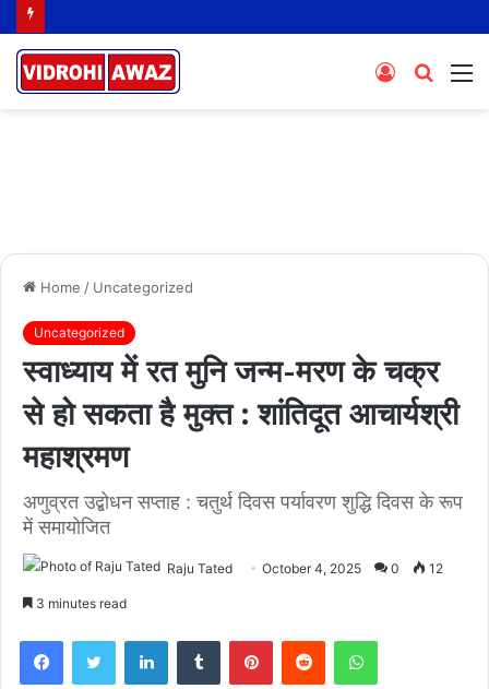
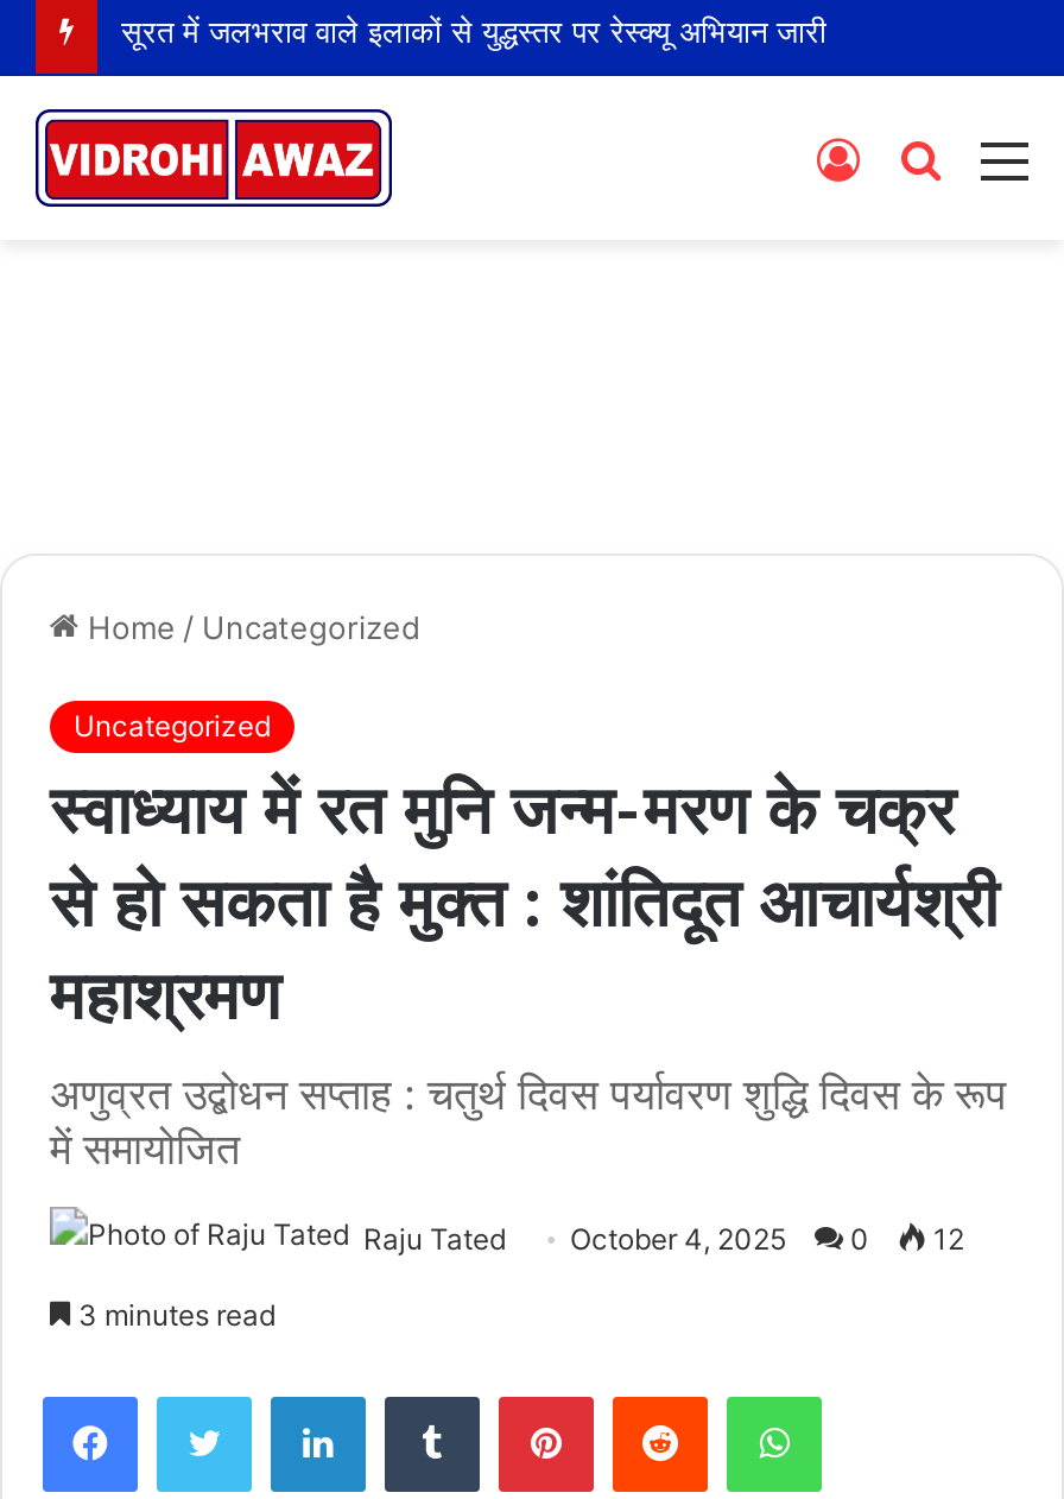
+ सूरत में जलभराव वाले इलाकों से युद्धस्तर पर रेस्क्यू अभियान जारी
